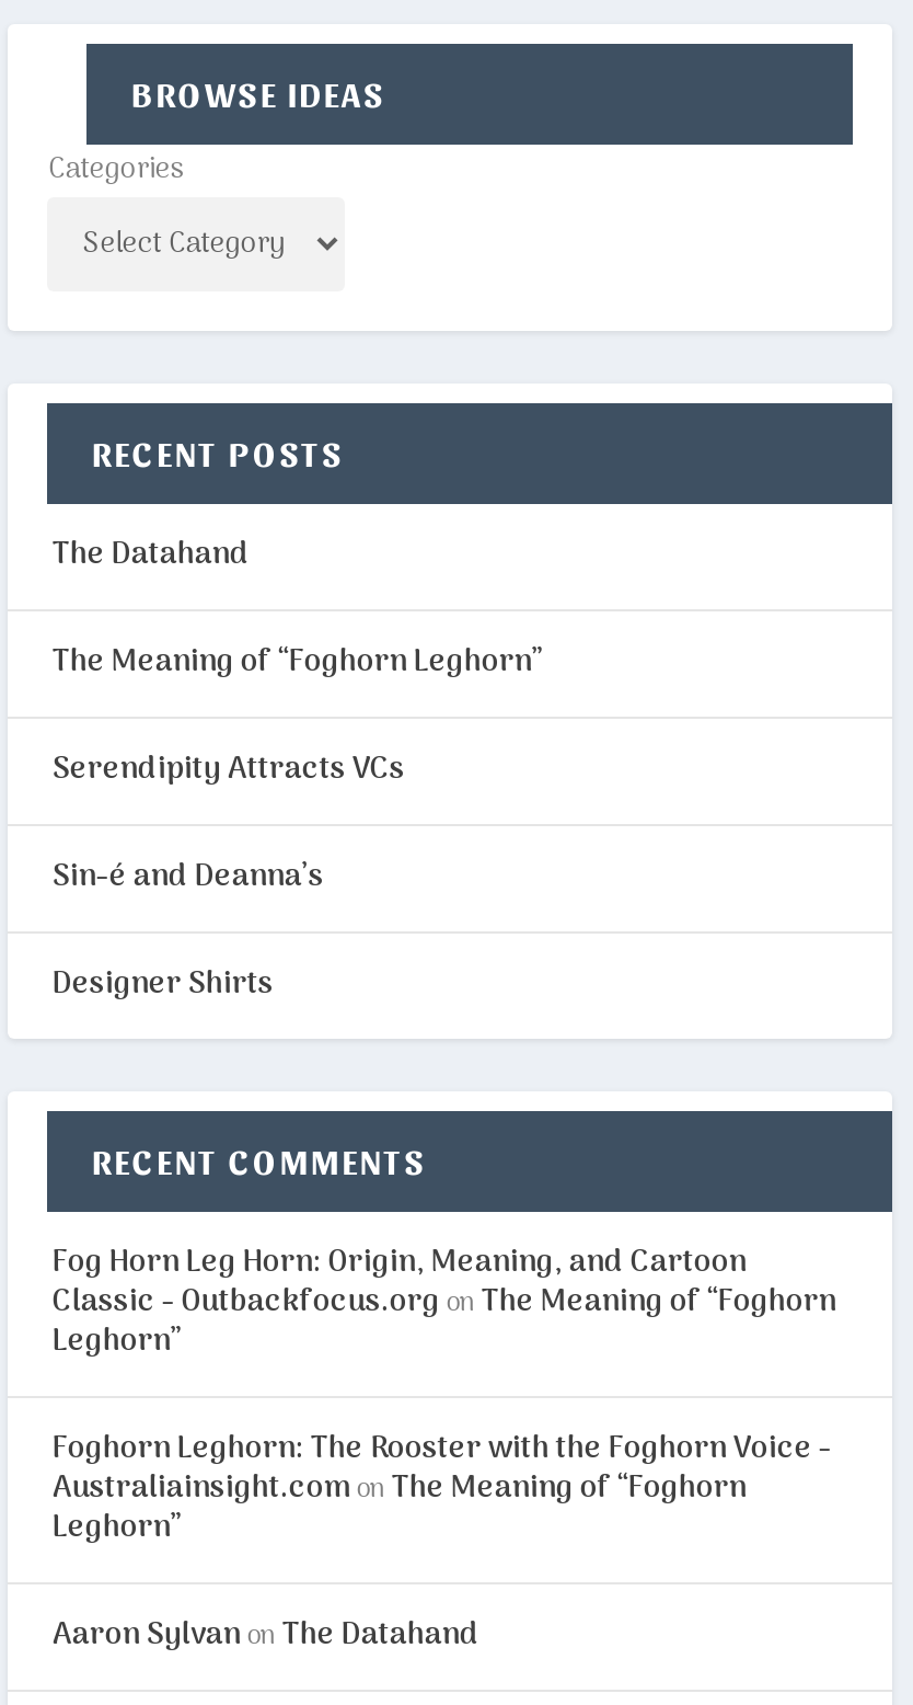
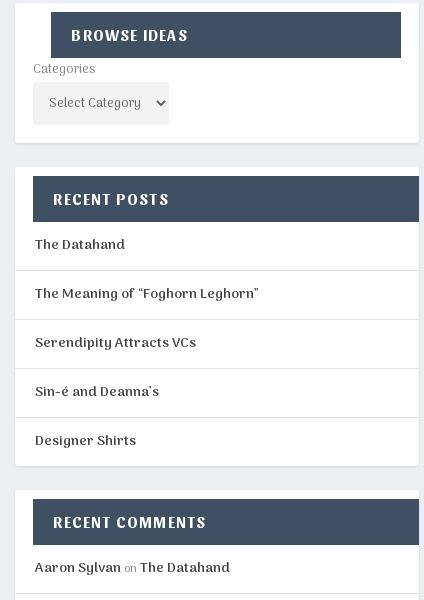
- Fog Horn Leg Horn: Origin, Meaning, and Cartoon
- Classic - Outbackfocus.org on The Meaning of “Foghorn
- Leghorn”
- Foghorn Leghorn: The Rooster with the Foghorn Voice -
- Australiainsight.com on The Meaning of “Foghorn
- Leghorn”
